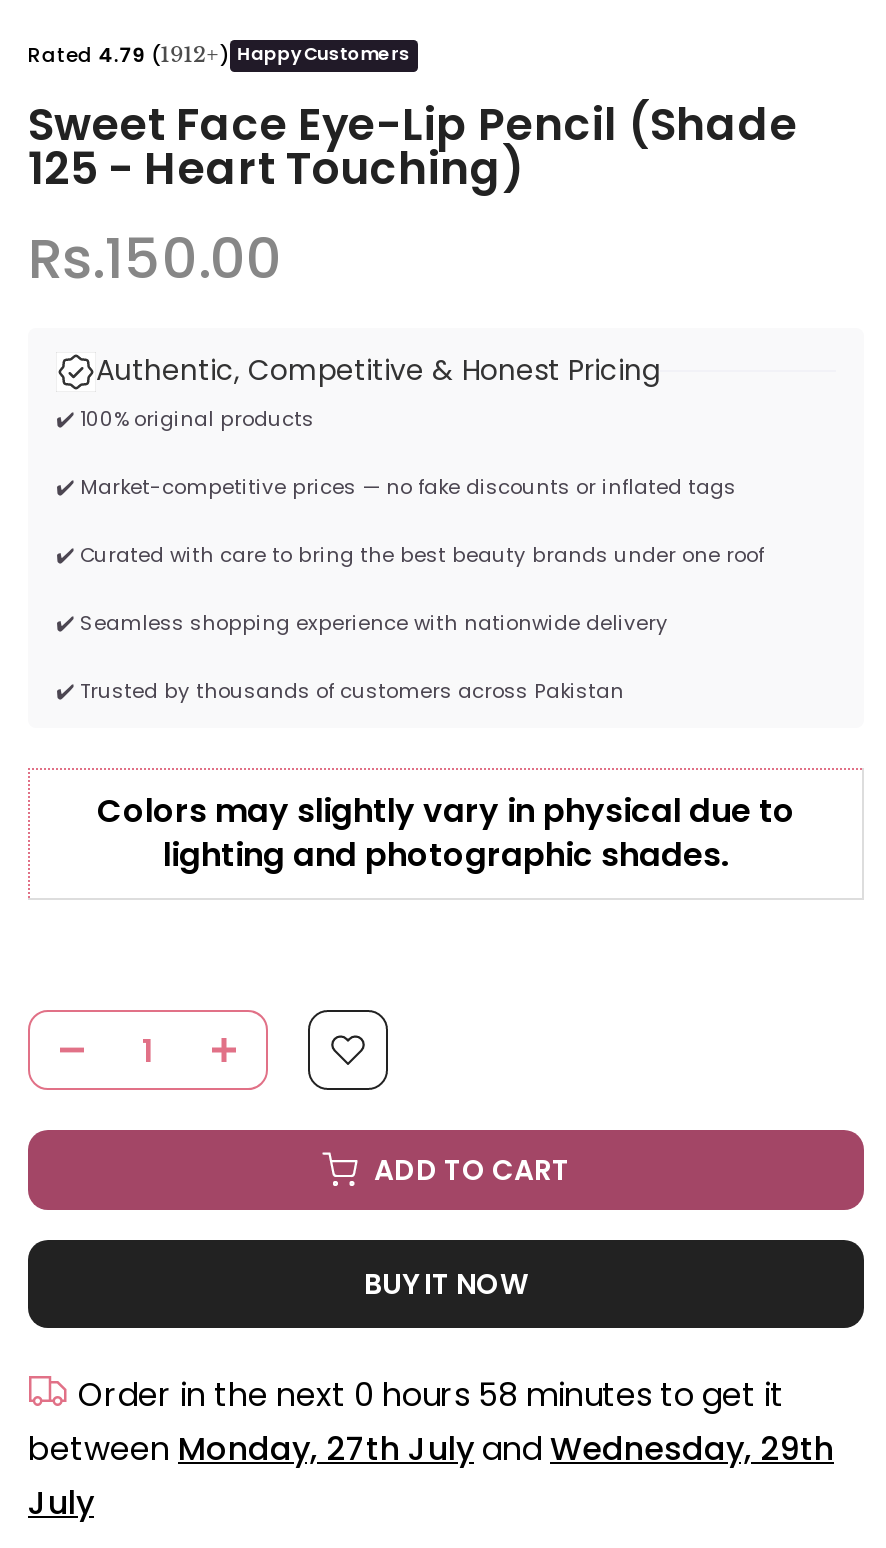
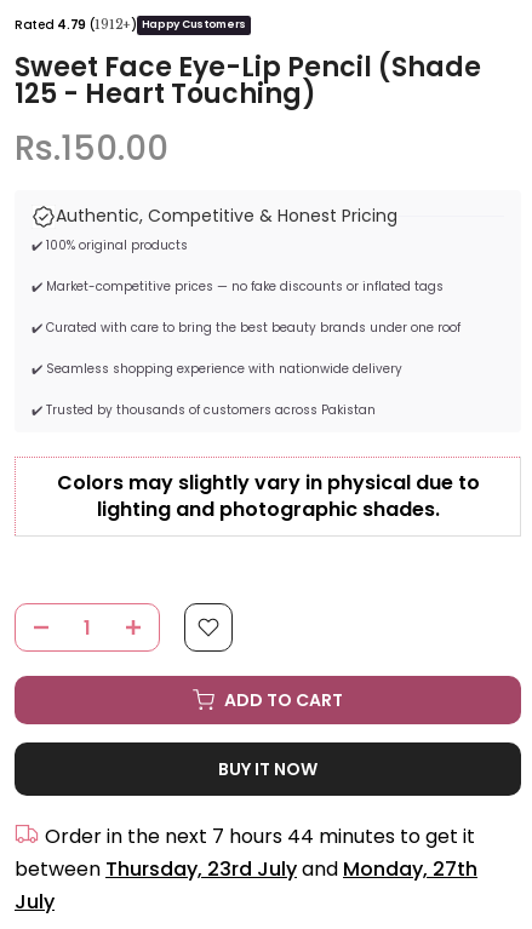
- Order in the next 0 hours 58 minutes to get it
+ Order in the next 7 hours 44 minutes to get it

- between Monday, 27th July and Wednesday, 29th
+ between Thursday, 23rd July and Monday, 27th
